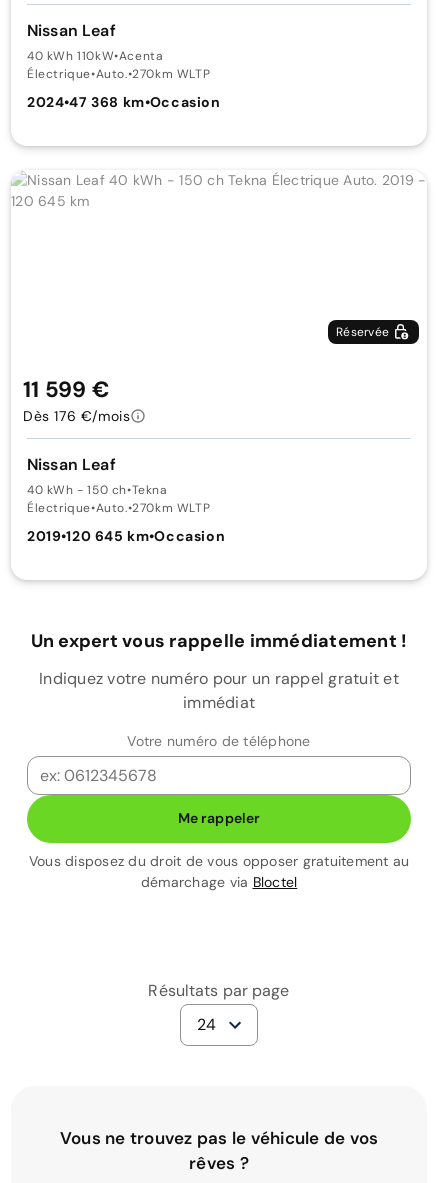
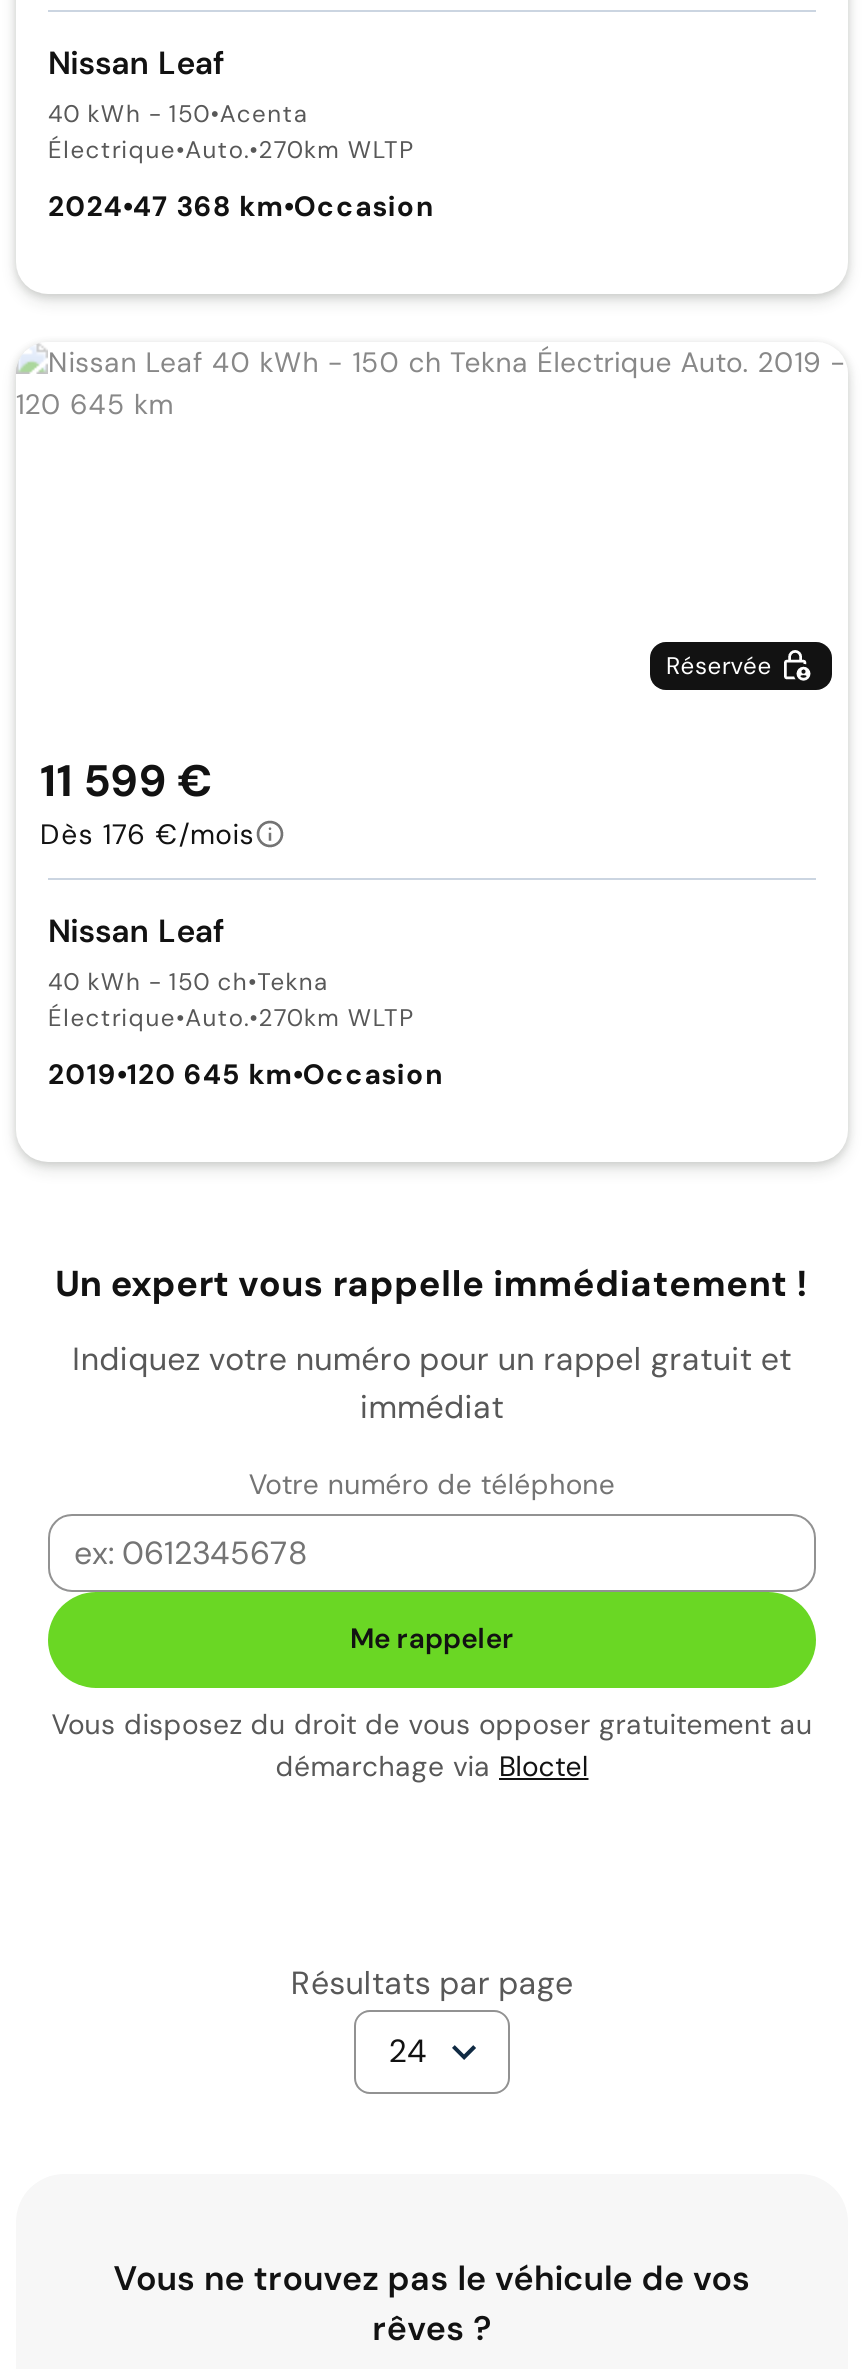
- 40 kWh 110kW•Acenta
+ 40 kWh - 150•Acenta
